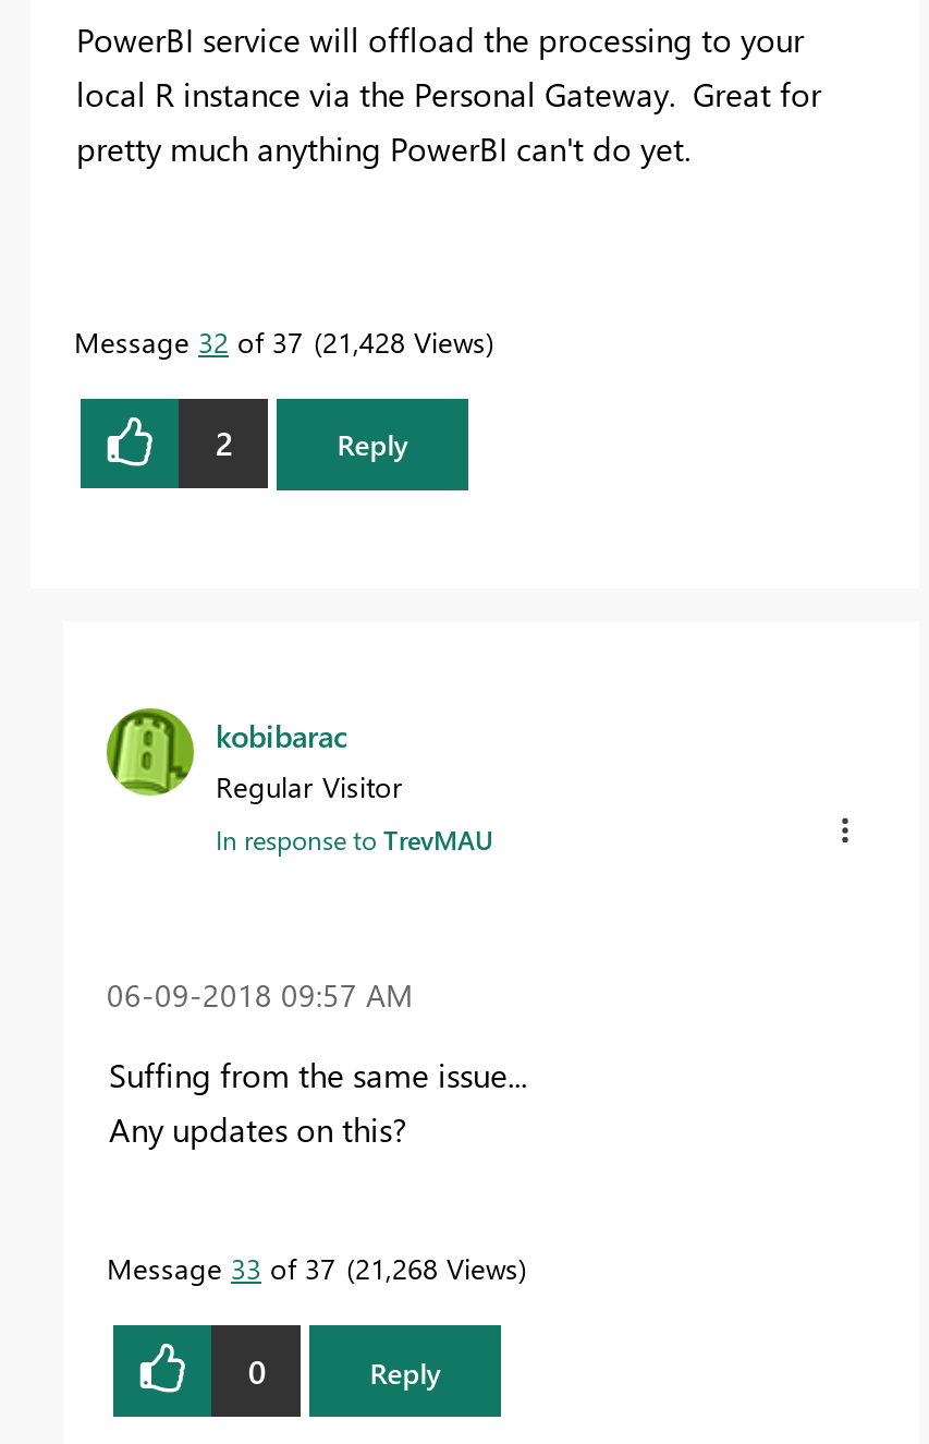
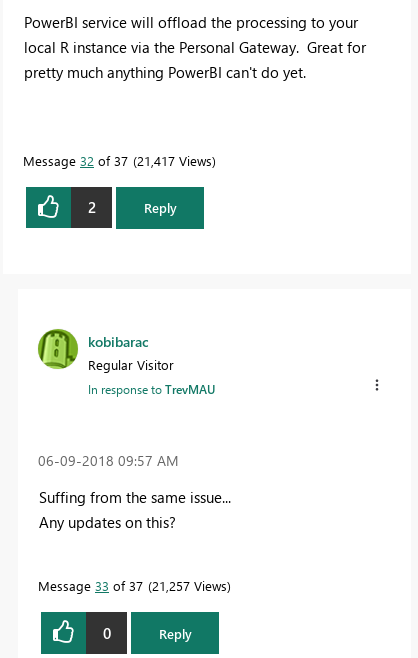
- Message 32 of 37 21,428 Views
+ Message 32 of 37 21,417 Views

- Message 33 of 37 21,268 Views
+ Message 33 of 37 21,257 Views
